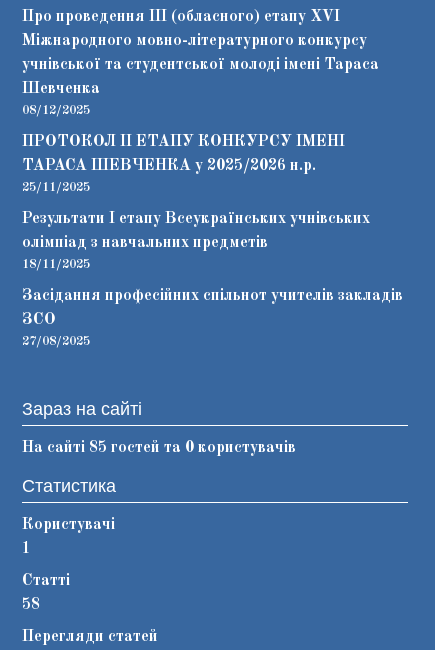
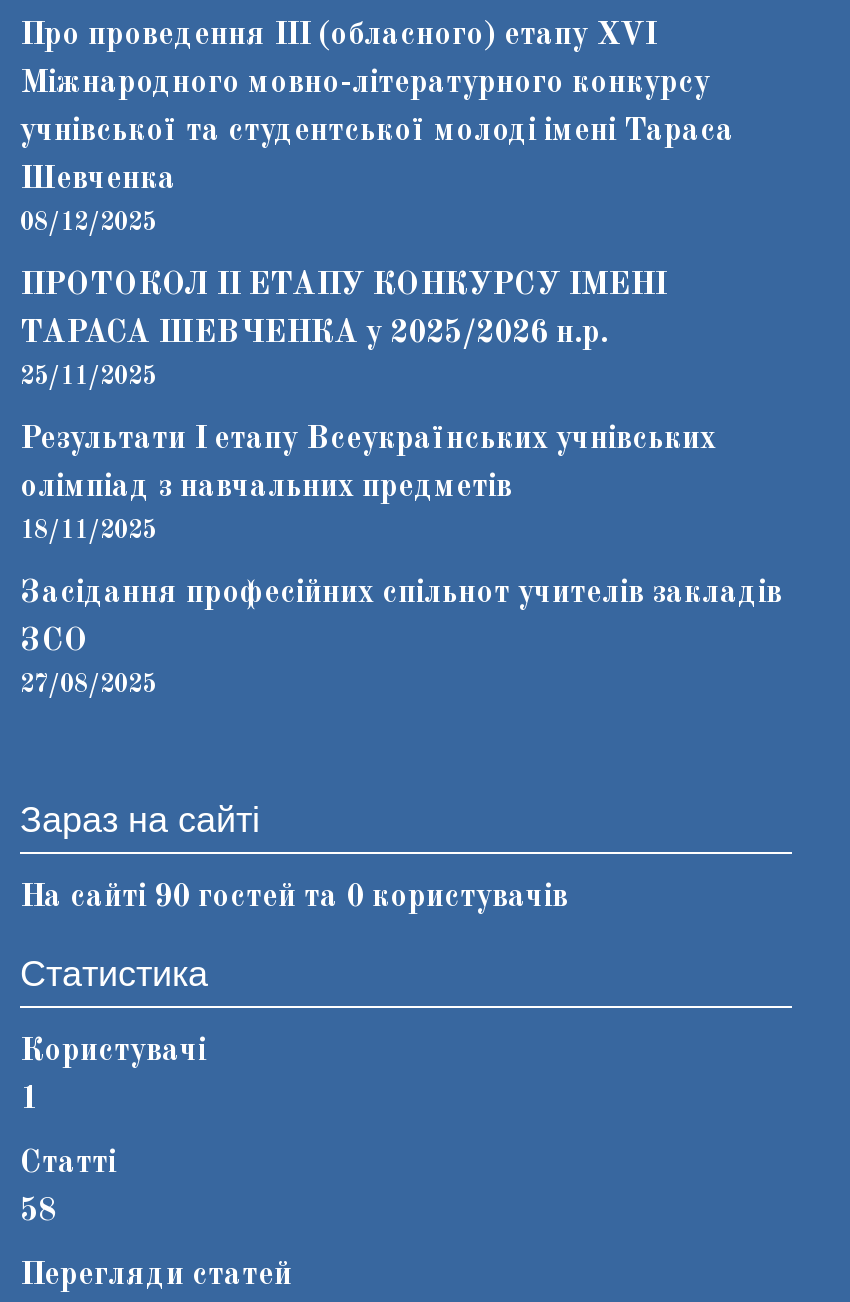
- На сайті 85 гостей та 0 користувачів
+ На сайті 90 гостей та 0 користувачів
